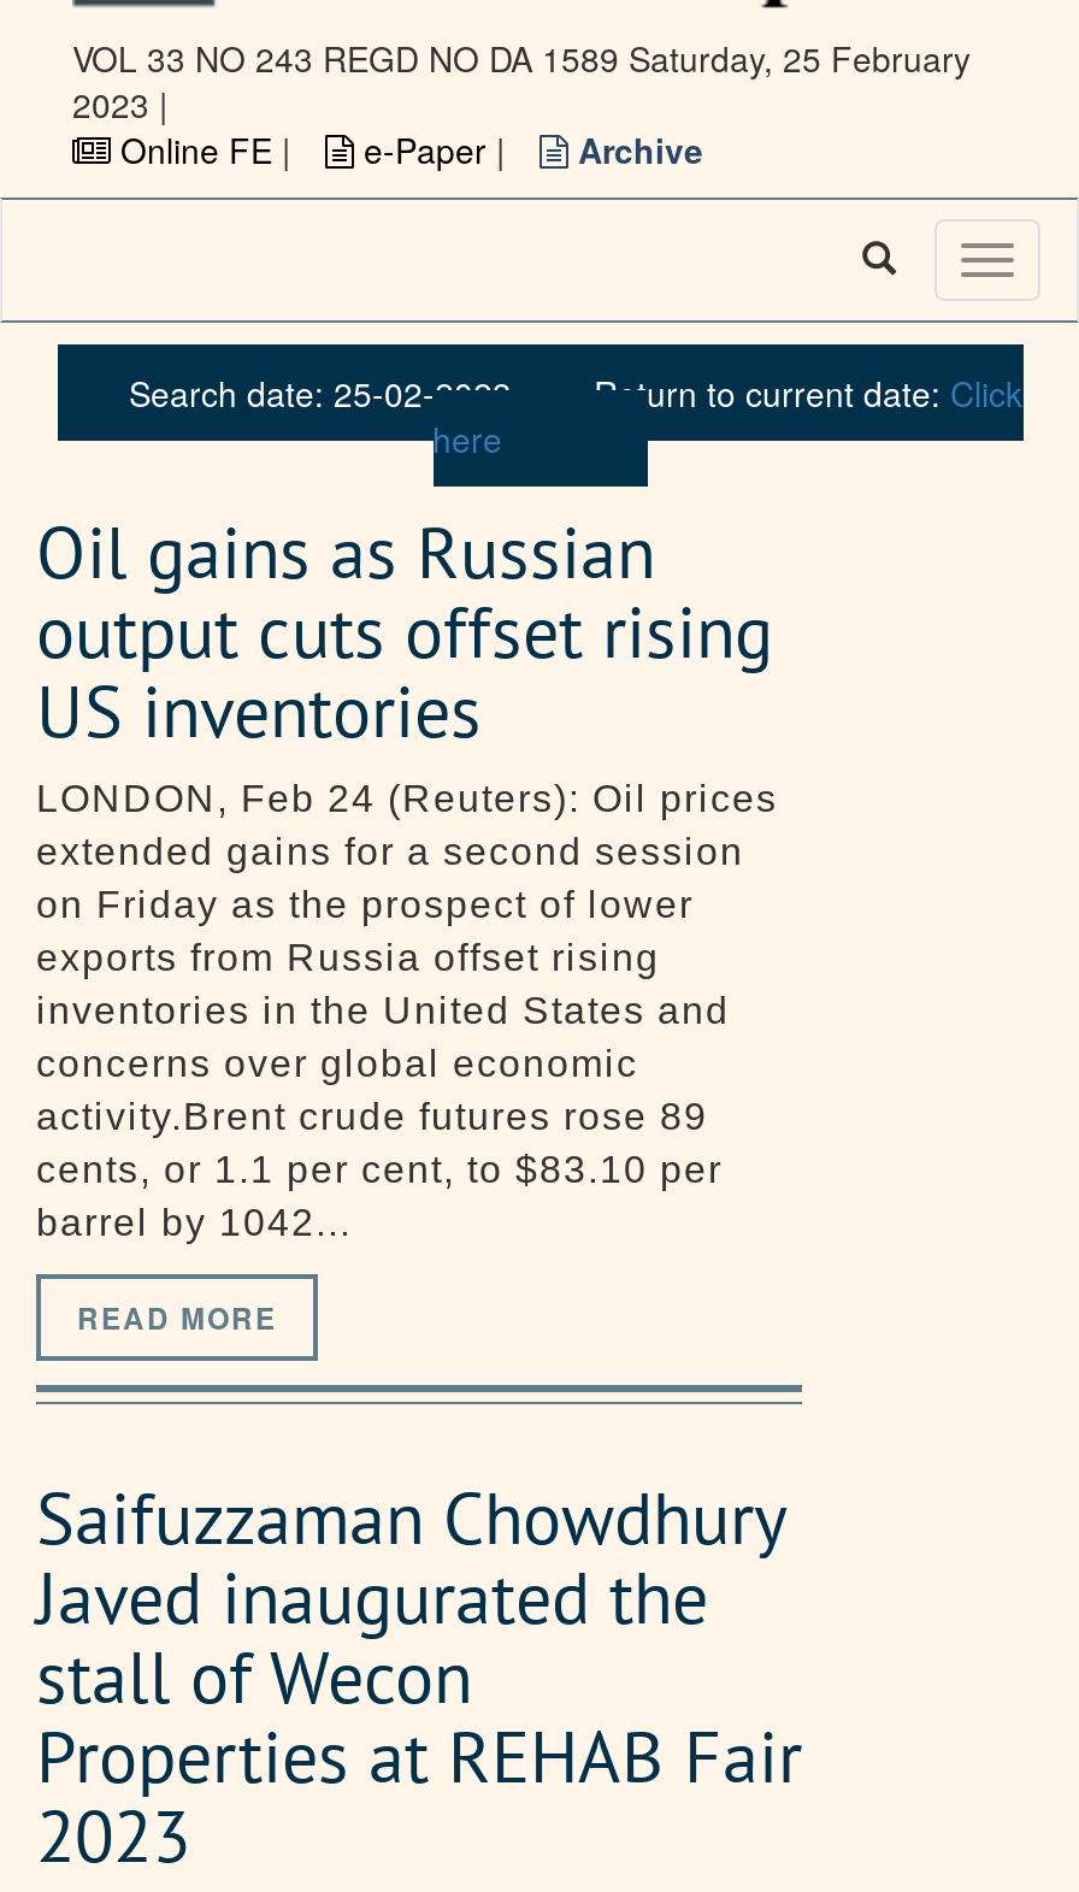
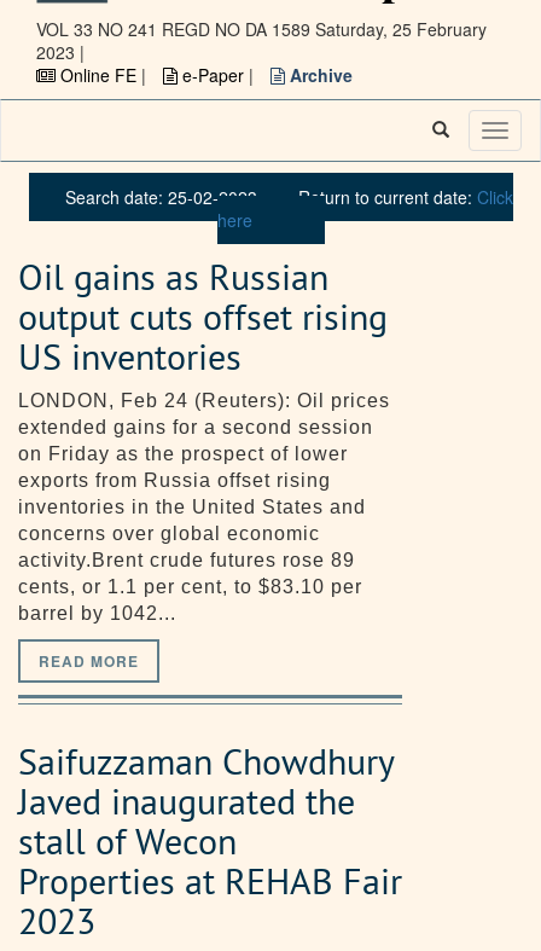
- VOL 33 NO 243 REGD NO DA 1589 Saturday, 25 February
+ VOL 33 NO 241 REGD NO DA 1589 Saturday, 25 February
